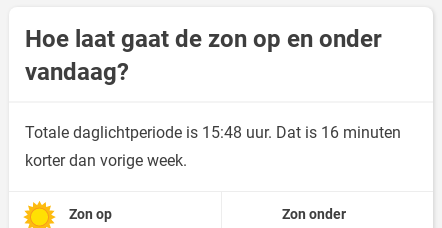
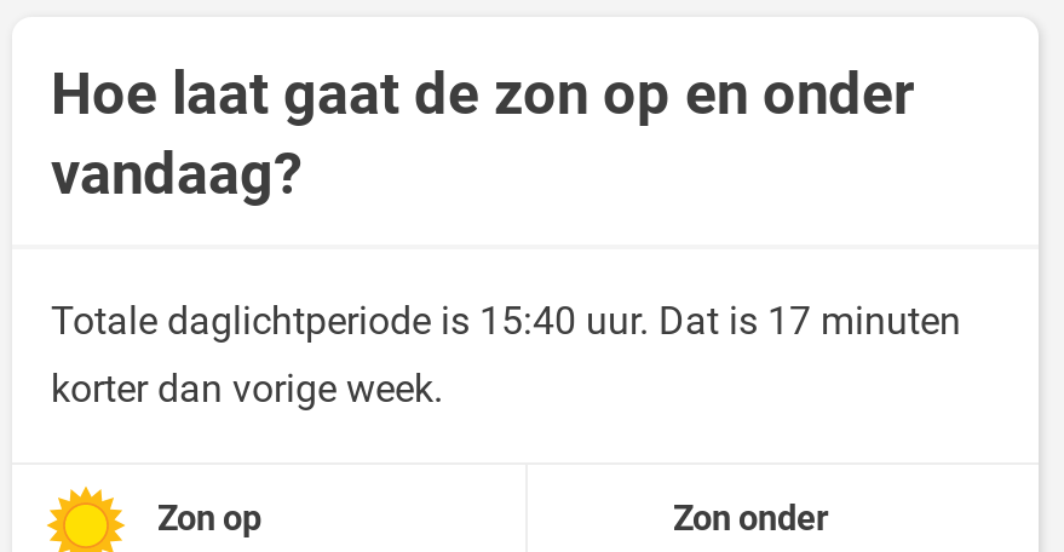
- Totale daglichtperiode is 15:48 uur. Dat is 16 minuten
+ Totale daglichtperiode is 15:40 uur. Dat is 17 minuten
